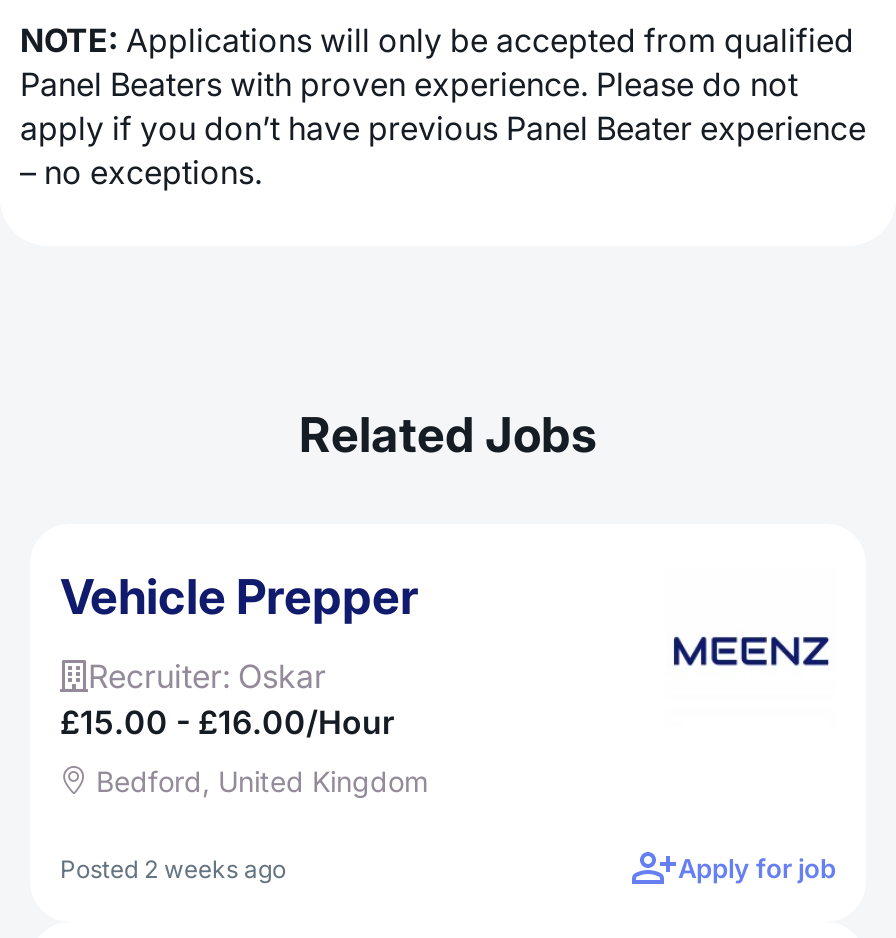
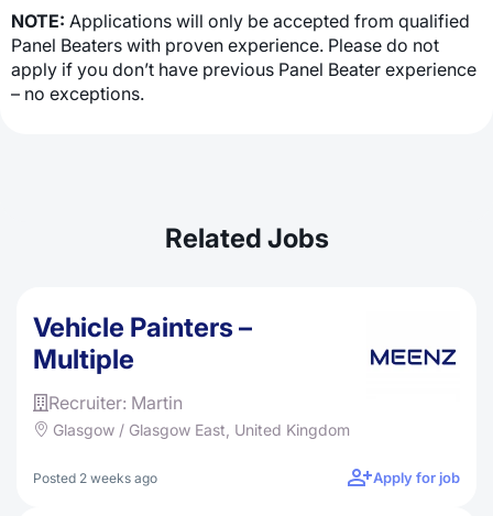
- Vehicle Prepper
- Recruiter: Oskar
- £15.00 - £16.00/hour
- Bedford, United Kingdom
+ Vehicle Painters –
+ Multiple
+ Recruiter: Martin
+ Glasgow / Glasgow East, United Kingdom
